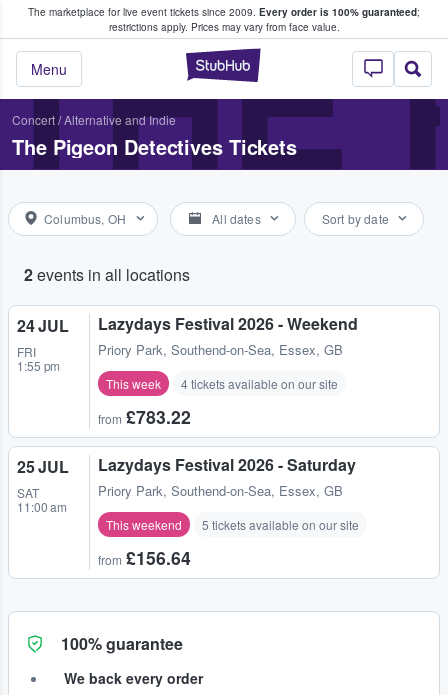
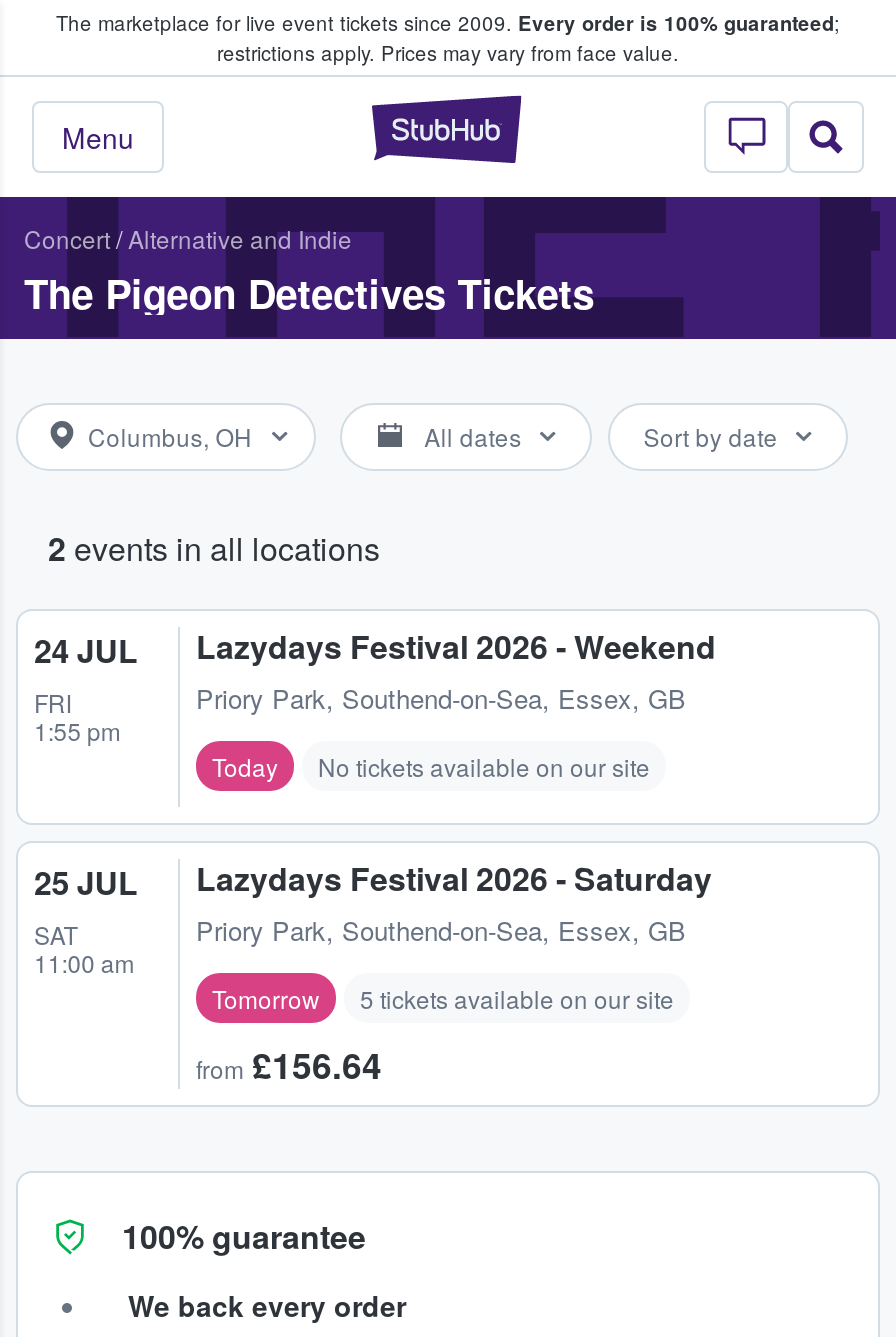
- This week
- 4 tickets available on our site
- from £783.22
+ Today
+ No tickets available on our site

- This weekend
+ Tomorrow
